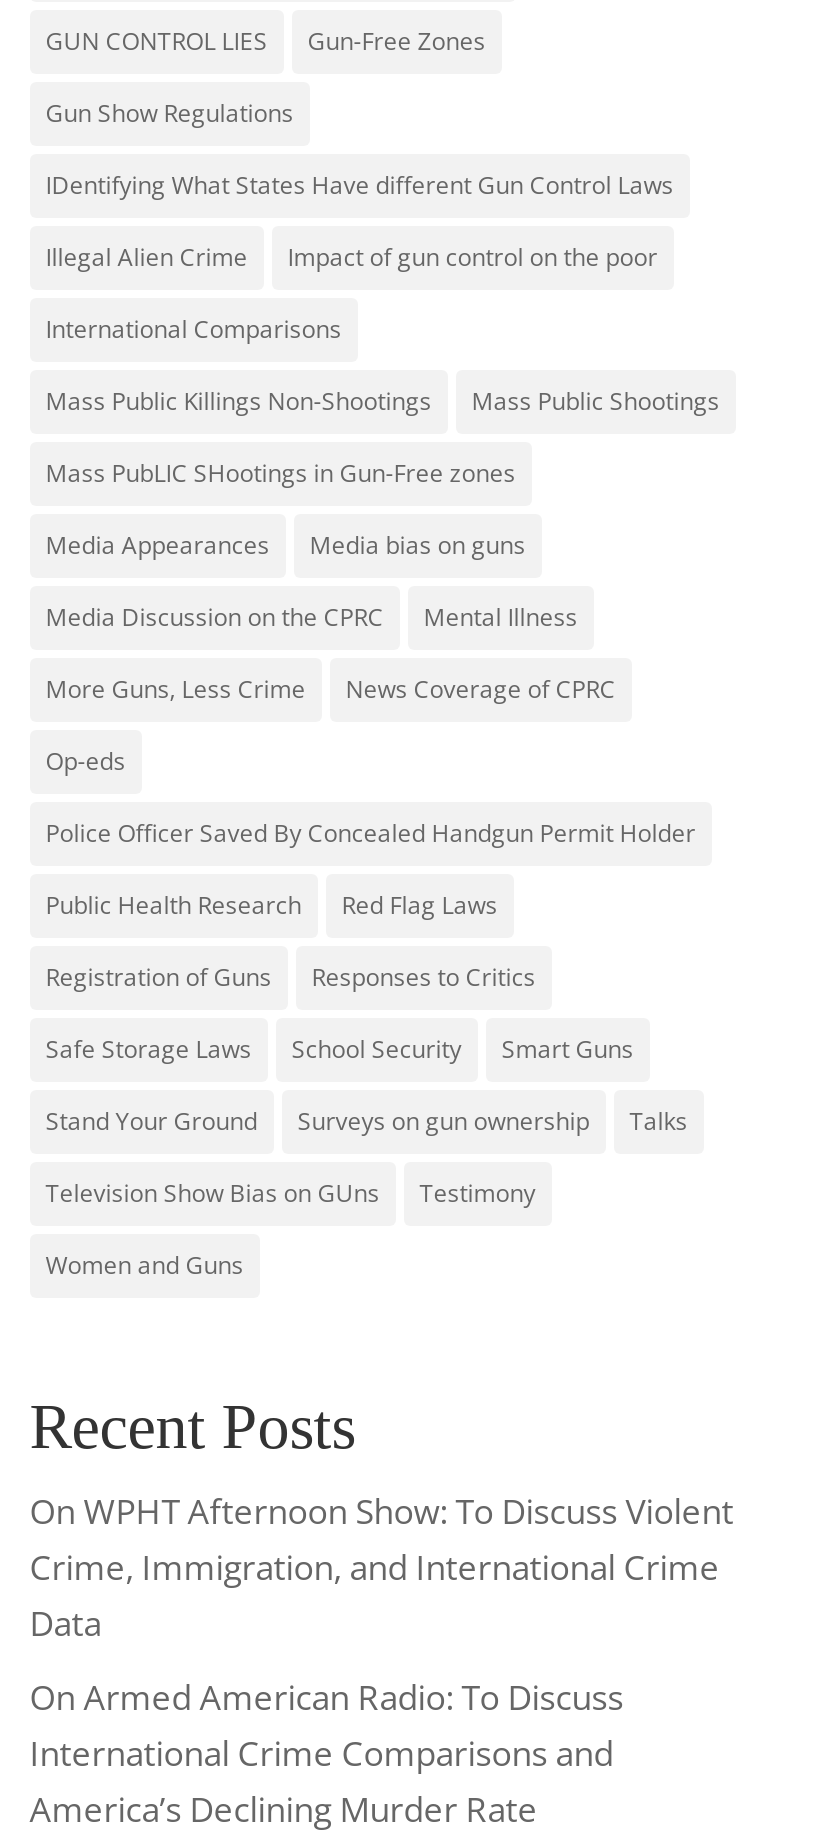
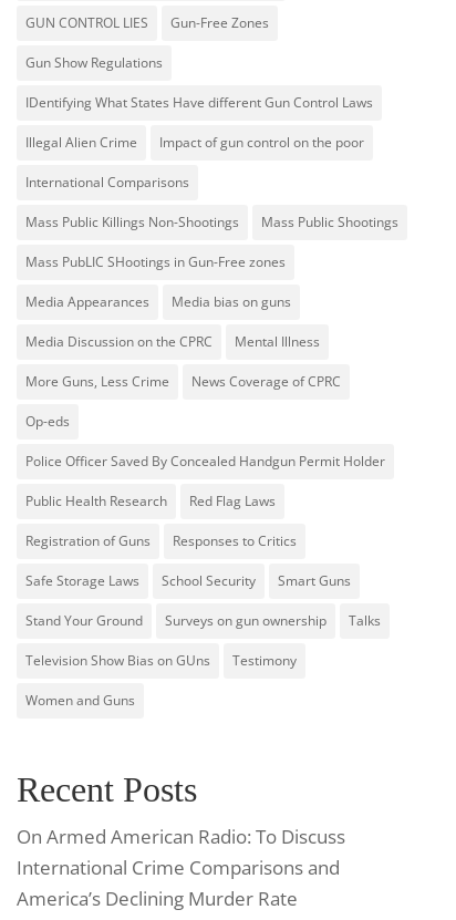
- On WPHT Afternoon Show: To Discuss Violent
- Crime, Immigration, and International Crime
- Data
